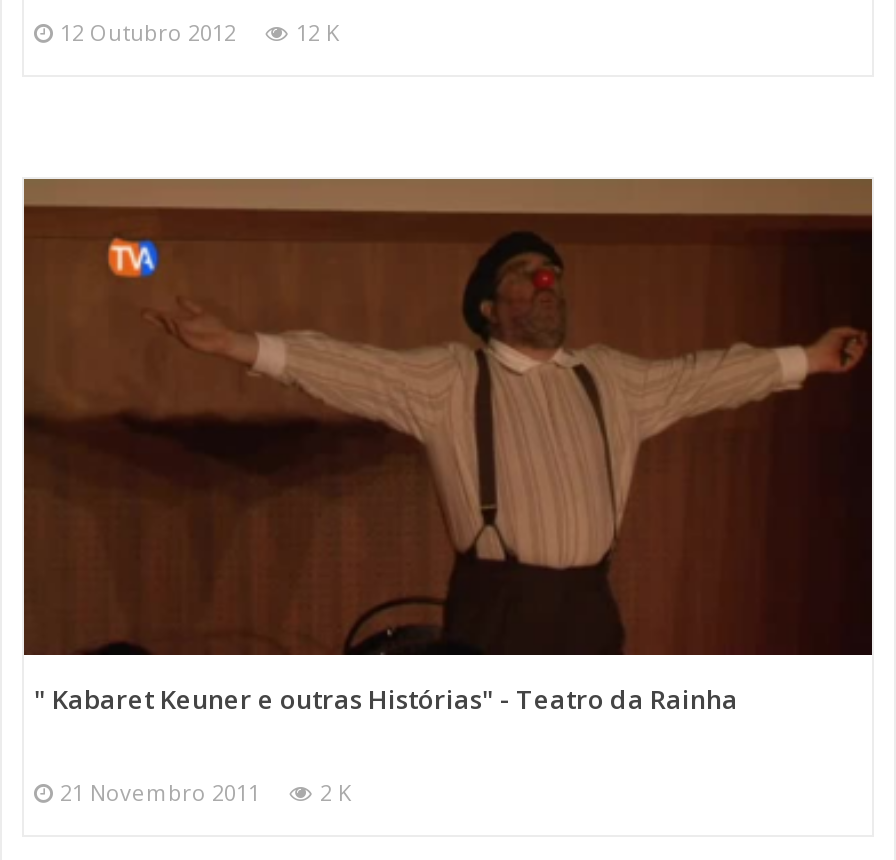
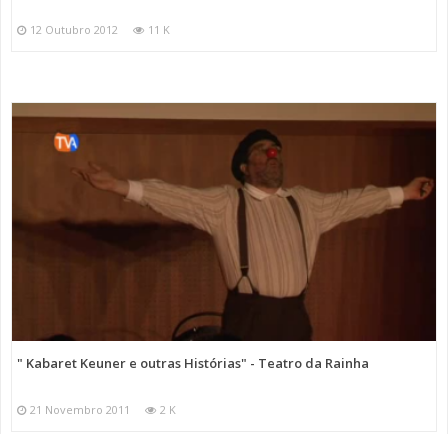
- 12 K
+ 11 K
